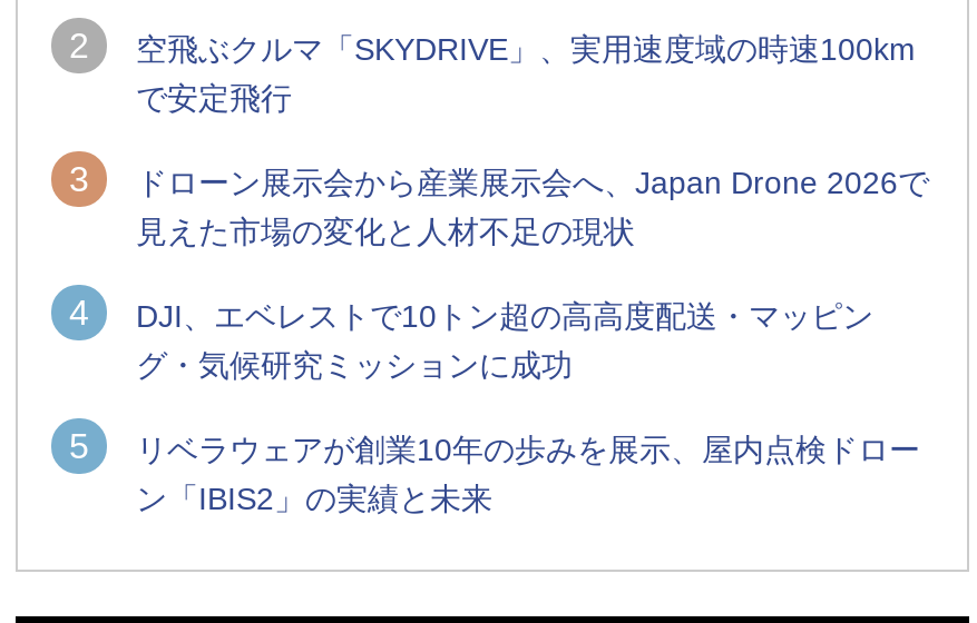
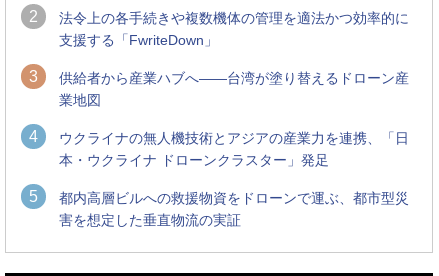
- 空飛ぶクルマ「SKYDRIVE」、実用速度域の時速100km
- で安定飛行
+ 法令上の各手続きや複数機体の管理を適法かつ効率的に
+ 支援する「FwriteDown」

- ドローン展示会から産業展示会へ、Japan Drone 2026で
- 見えた市場の変化と人材不足の現状
+ 供給者から産業ハブへ――台湾が塗り替えるドローン産
+ 業地図

- DJI、エベレストで10トン超の高高度配送・マッピン
- グ・気候研究ミッションに成功
+ ウクライナの無人機技術とアジアの産業力を連携、「日
+ 本・ウクライナ ドローンクラスター」発足

- リベラウェアが創業10年の歩みを展示、屋内点検ドロー
- ン「IBIS2」の実績と未来
+ 都内高層ビルへの救援物資をドローンで運ぶ、都市型災
+ 害を想定した垂直物流の実証
